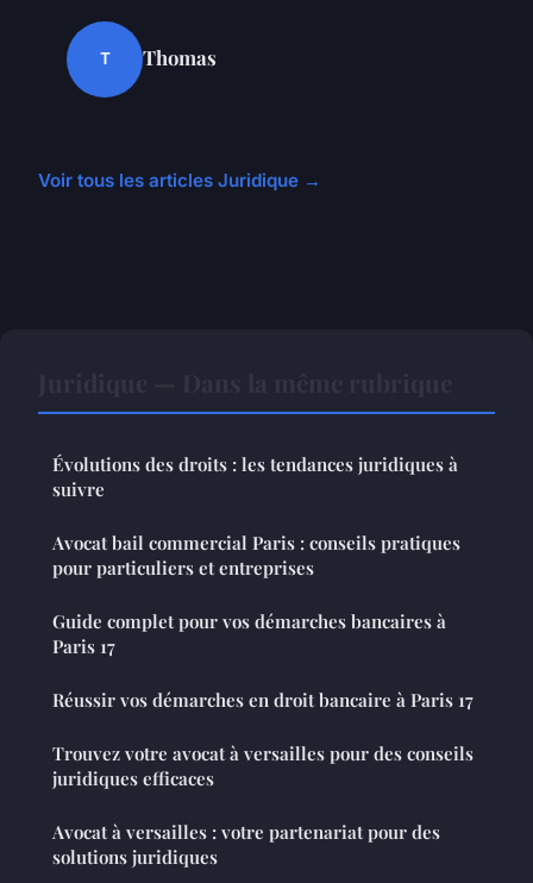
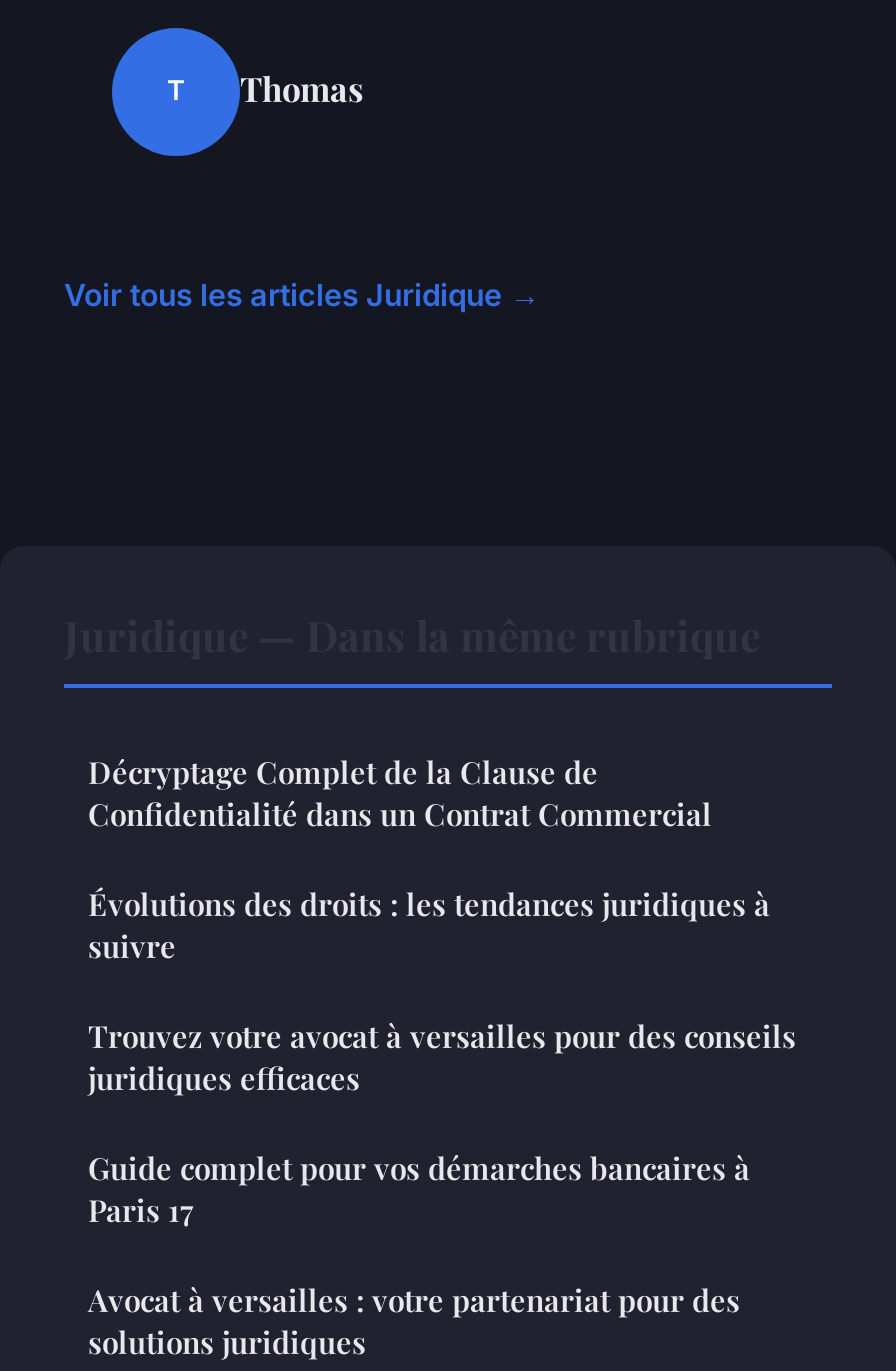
+ Décryptage Complet de la Clause de
+ Confidentialité dans un Contrat Commercial

moved down: Évolutions des droits : les tendances juridiques à | suivre

- Avocat bail commercial Paris : conseils pratiques
- pour particuliers et entreprises

moved down: Guide complet pour vos démarches bancaires à | Paris 17

- Réussir vos démarches en droit bancaire à Paris 17

moved up: Trouvez votre avocat à versailles pour des conseils | juridiques efficaces
